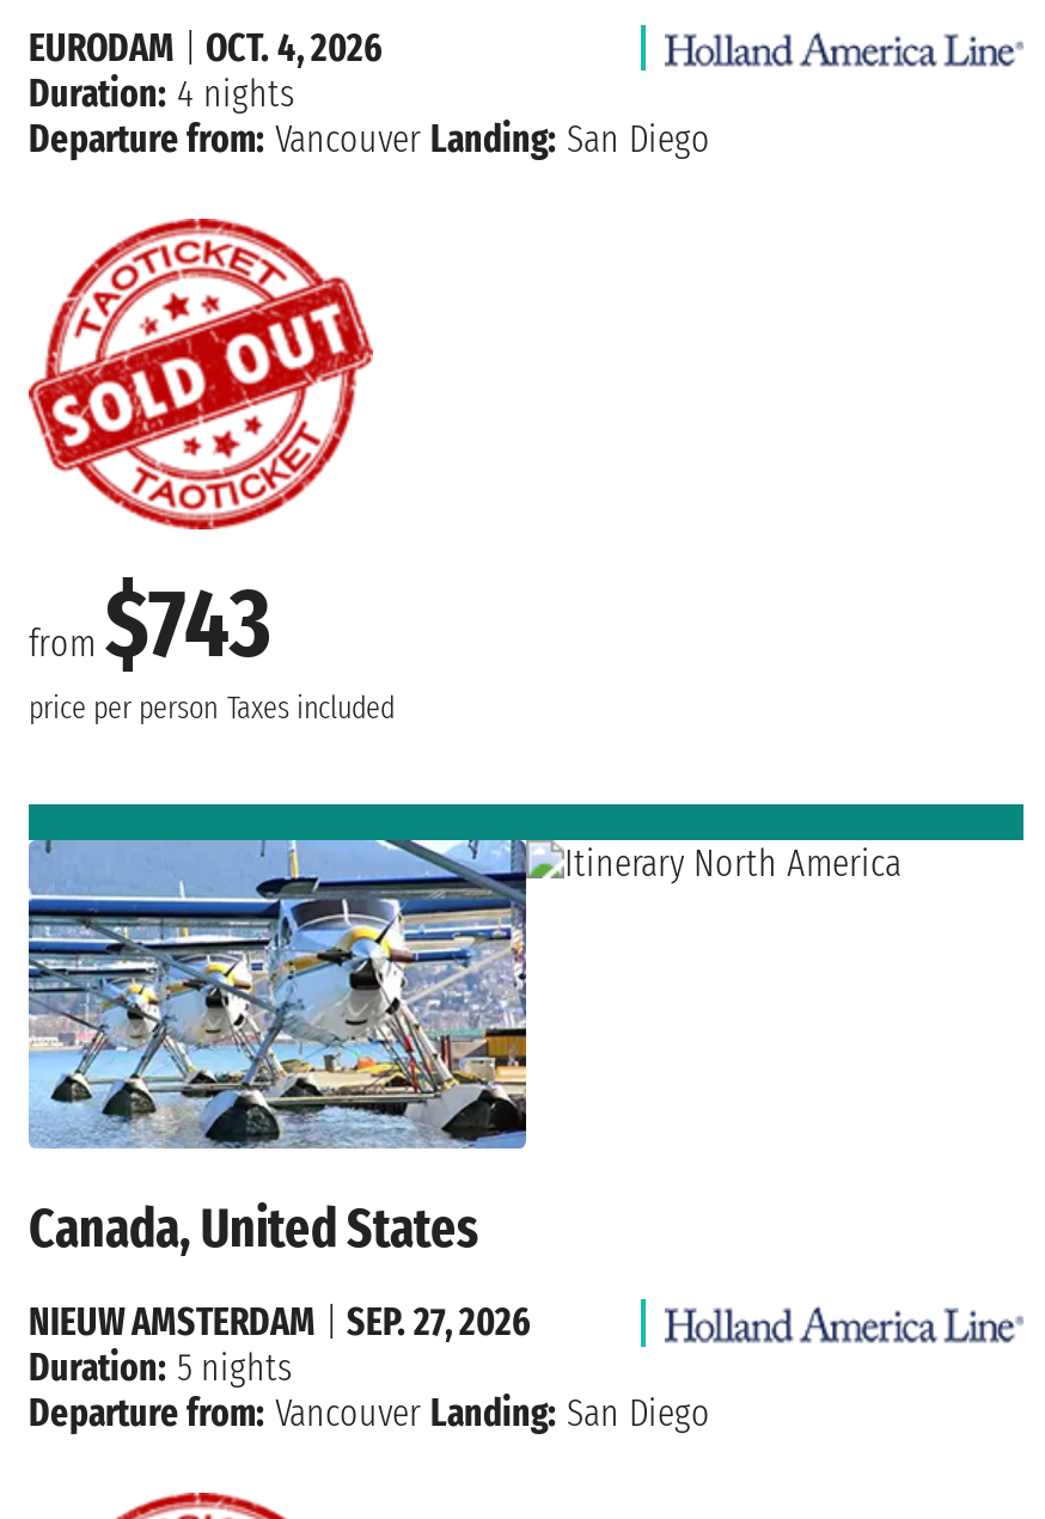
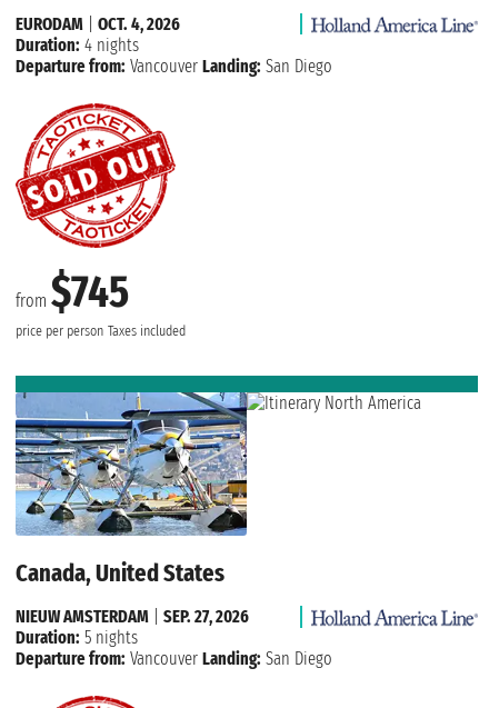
- from$743
+ from$745
